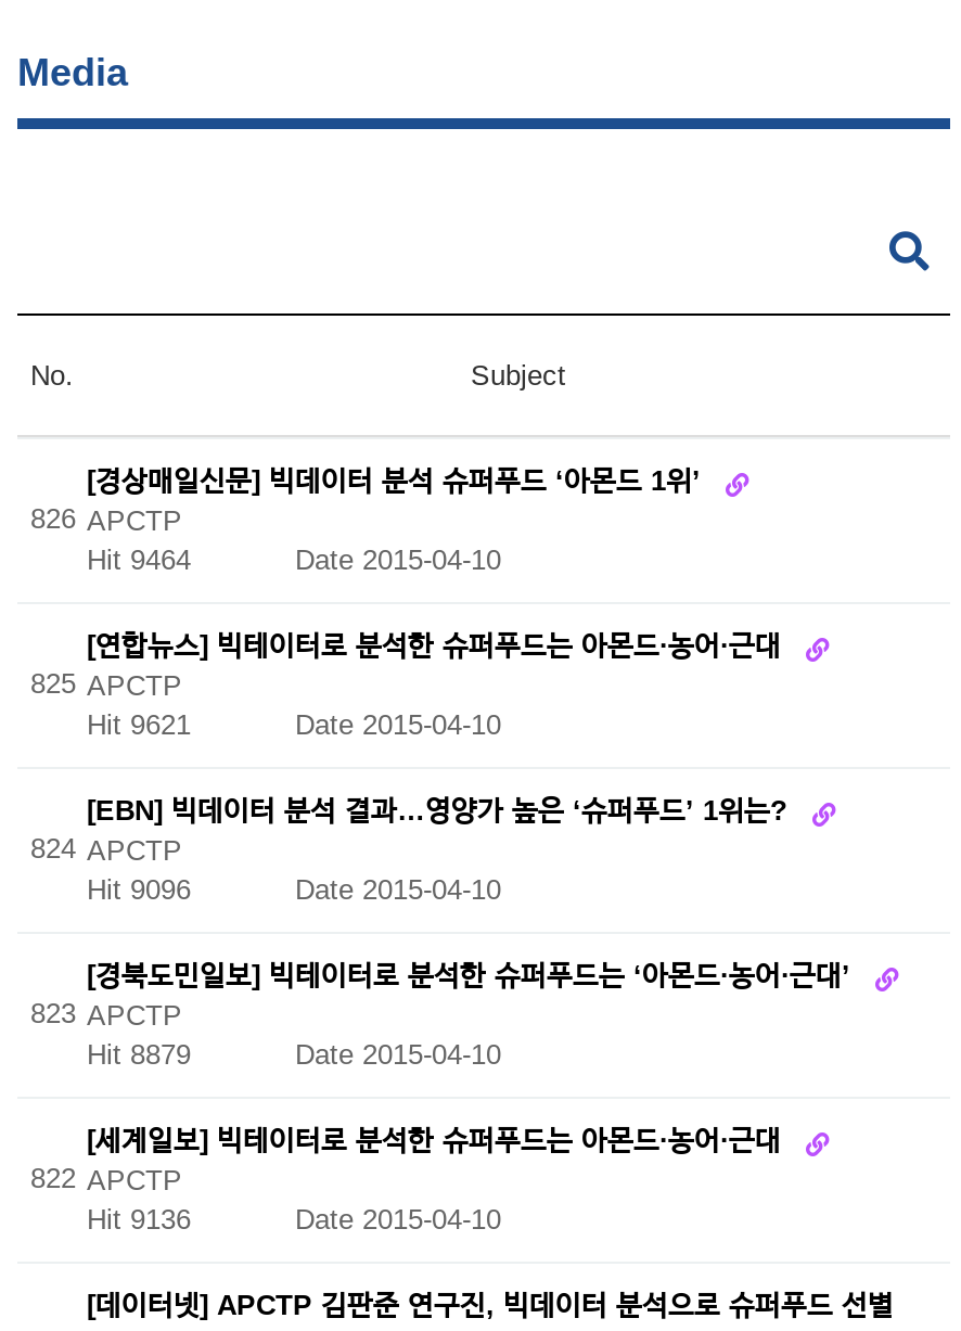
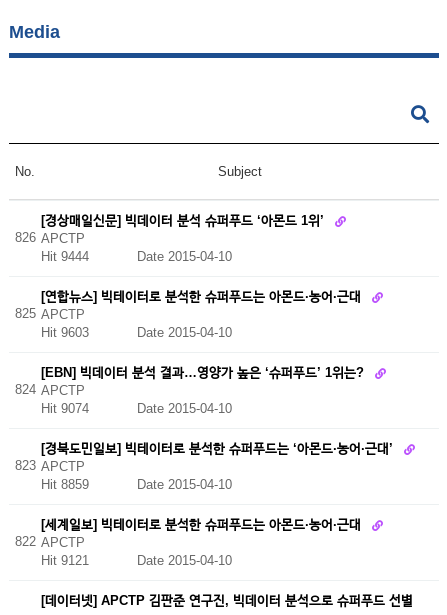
- Hit 9464 Date 2015-04-10
+ Hit 9444 Date 2015-04-10

- Hit 9621 Date 2015-04-10
+ Hit 9603 Date 2015-04-10

- Hit 9096 Date 2015-04-10
+ Hit 9074 Date 2015-04-10

- Hit 8879 Date 2015-04-10
+ Hit 8859 Date 2015-04-10

- Hit 9136 Date 2015-04-10
+ Hit 9121 Date 2015-04-10
